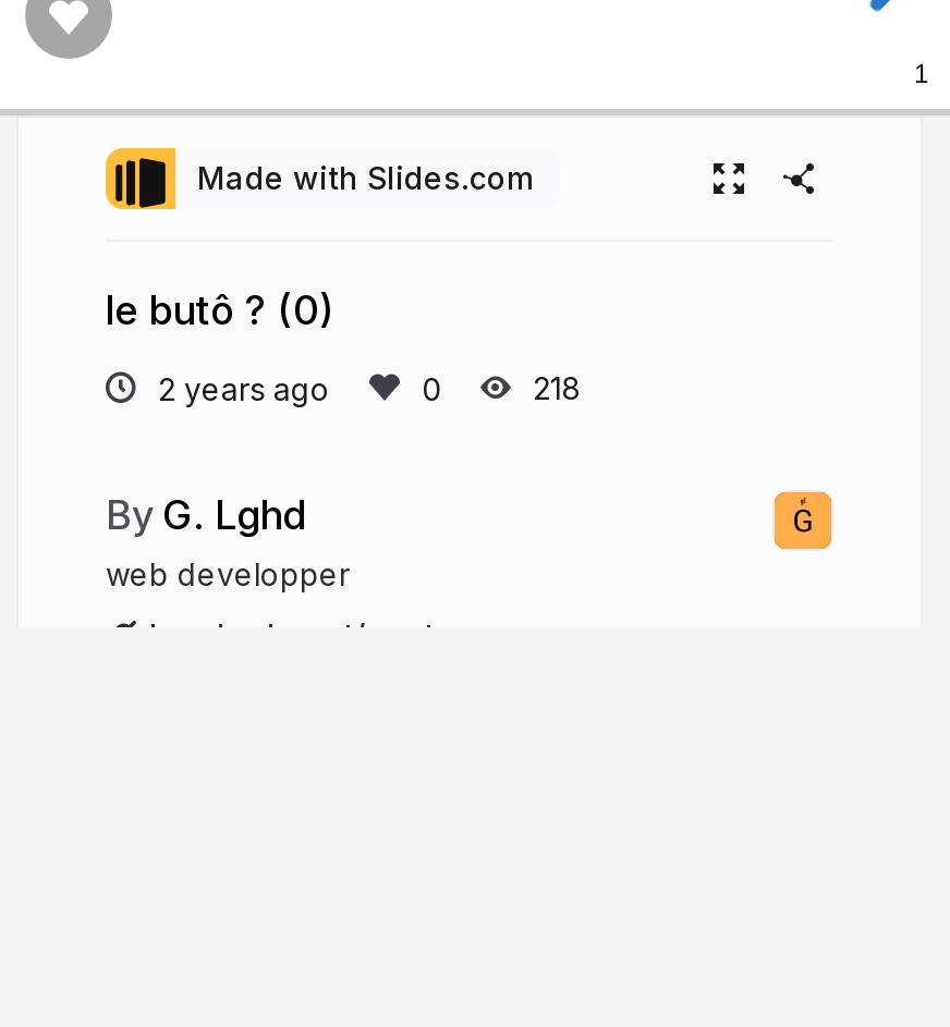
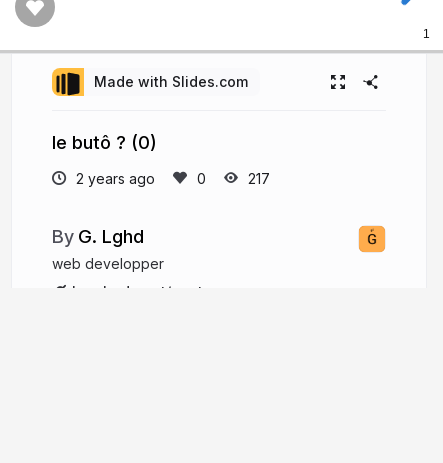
- 218
+ 217
